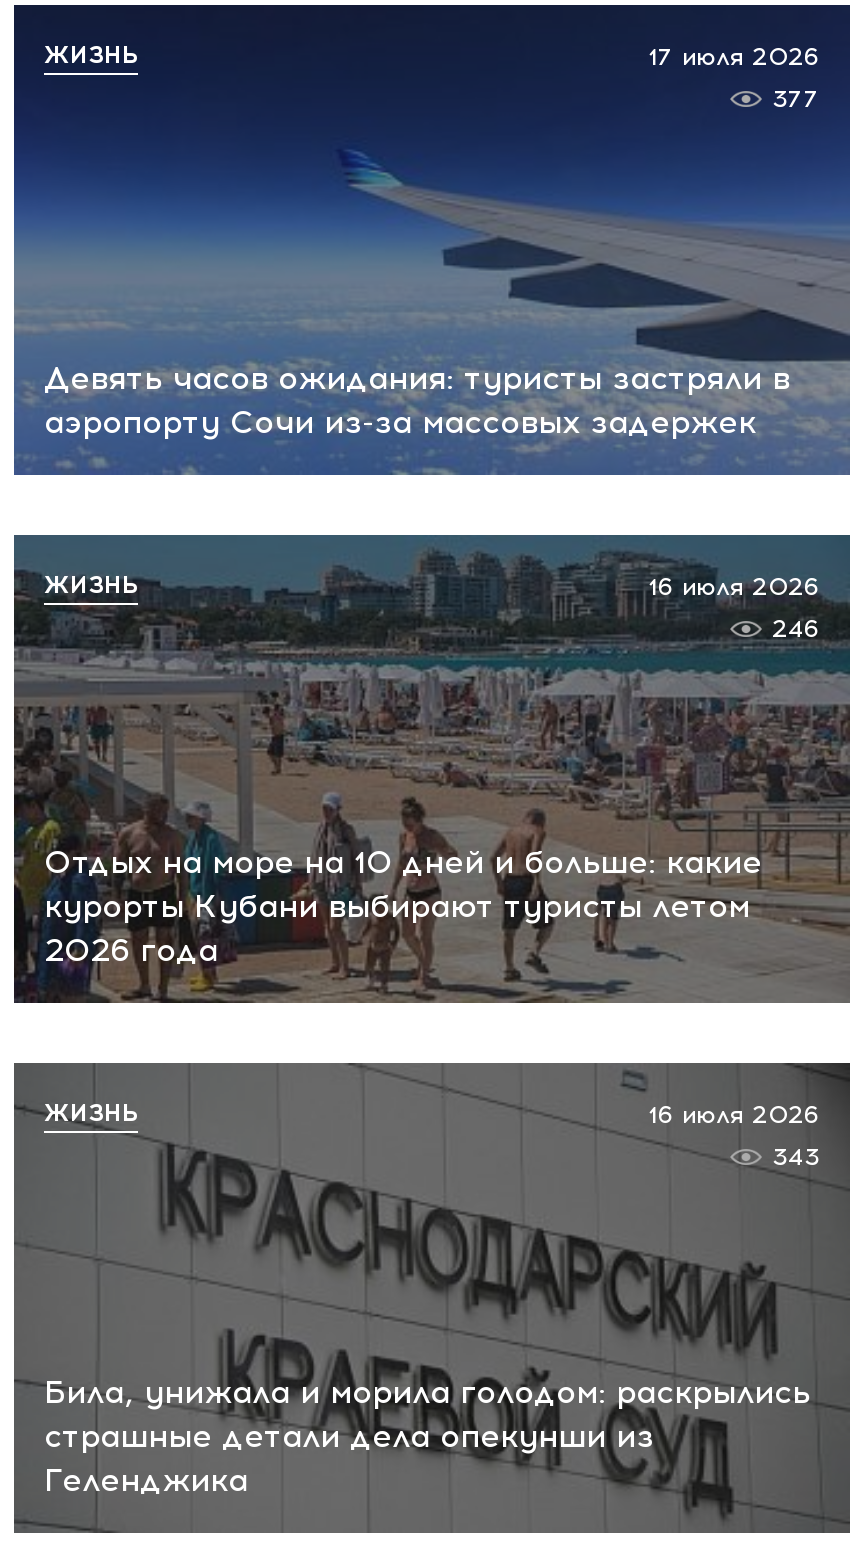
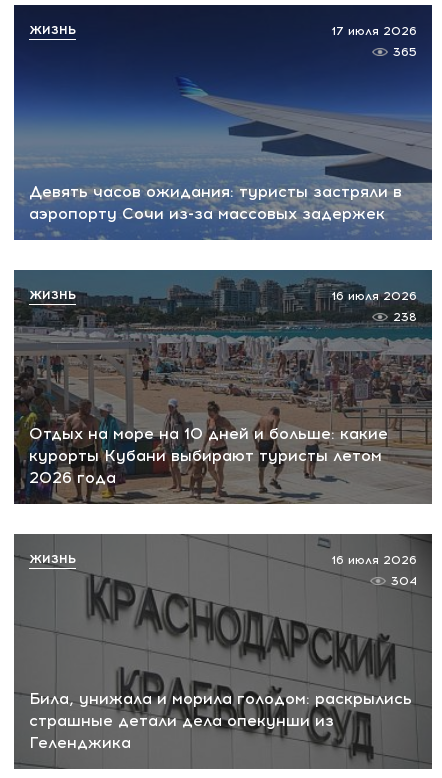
- 377
+ 365

- 246
+ 238

- 343
+ 304
